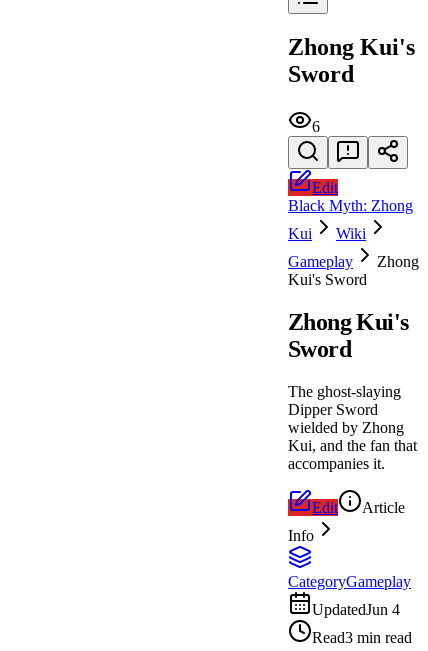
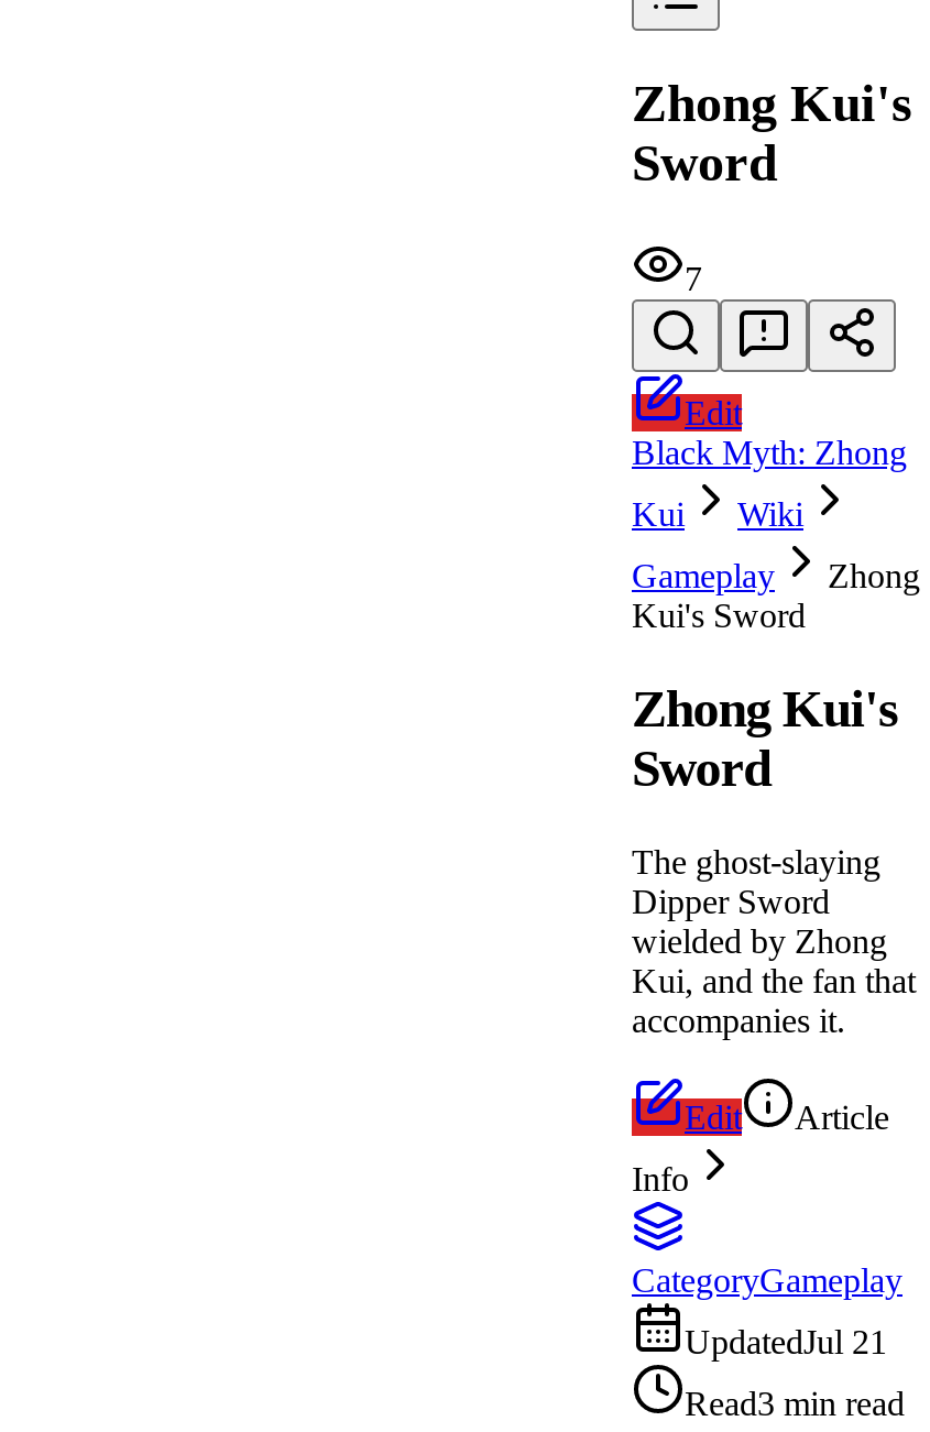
- 6
+ 7

- UpdatedJun 4
+ UpdatedJul 21
